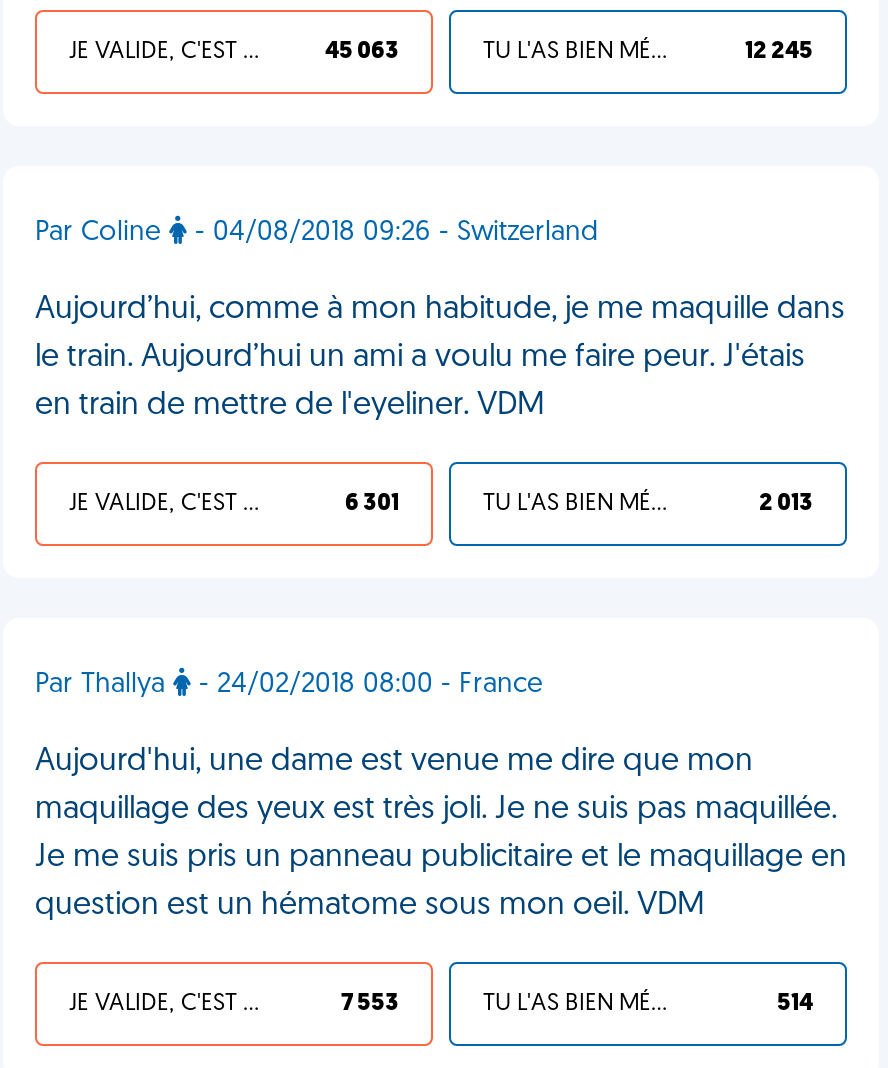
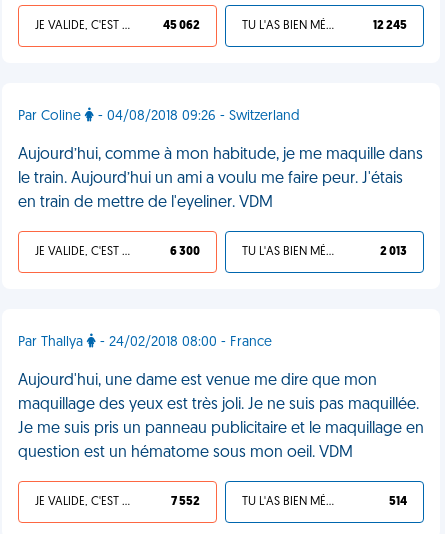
- 45 063
+ 45 062

- 6 301
+ 6 300

- 7 553
+ 7 552
